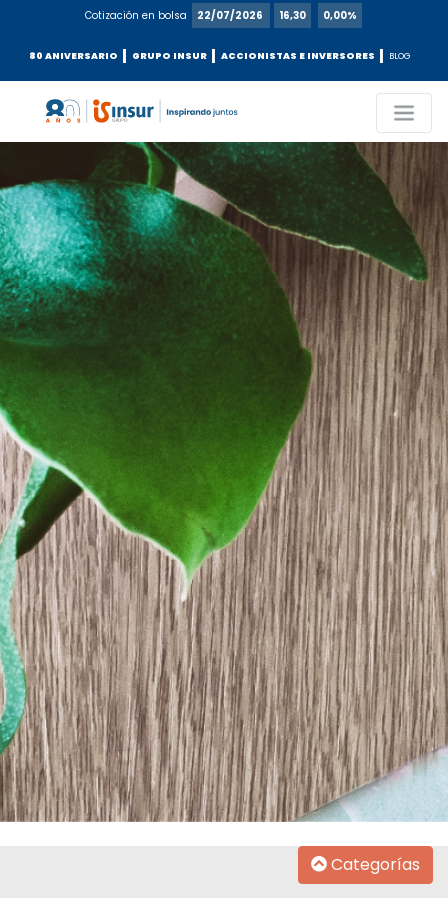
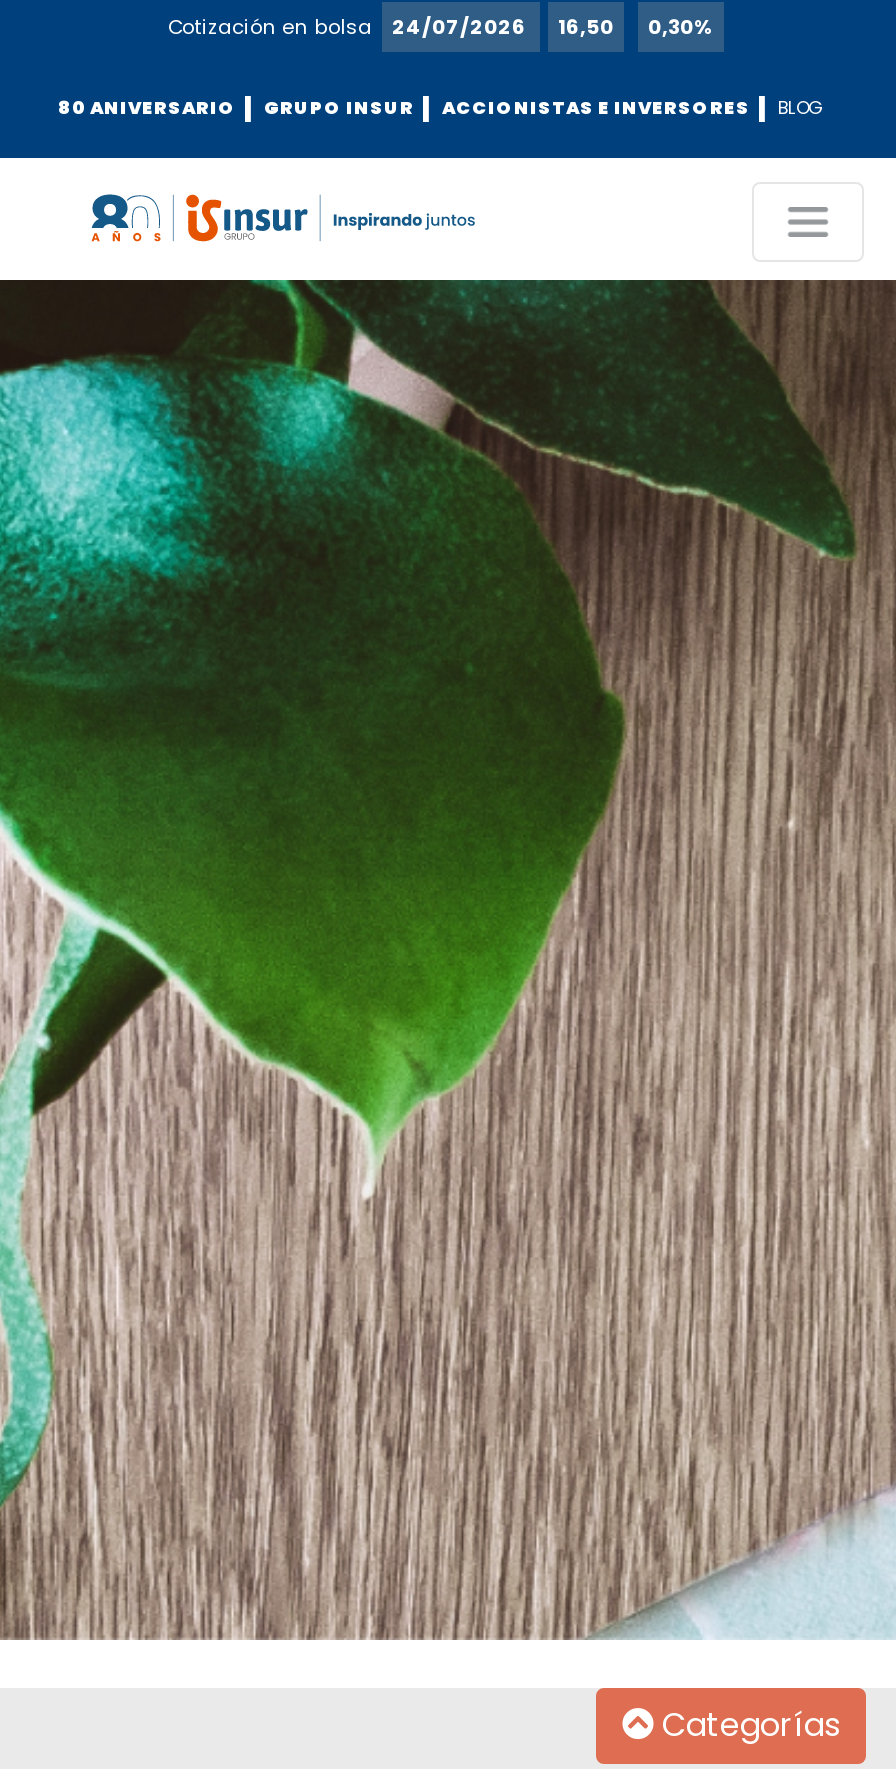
- Cotización en bolsa 22/07/2026
+ Cotización en bolsa 24/07/2026

- 16,30
+ 16,50

- 0,00%
+ 0,30%
